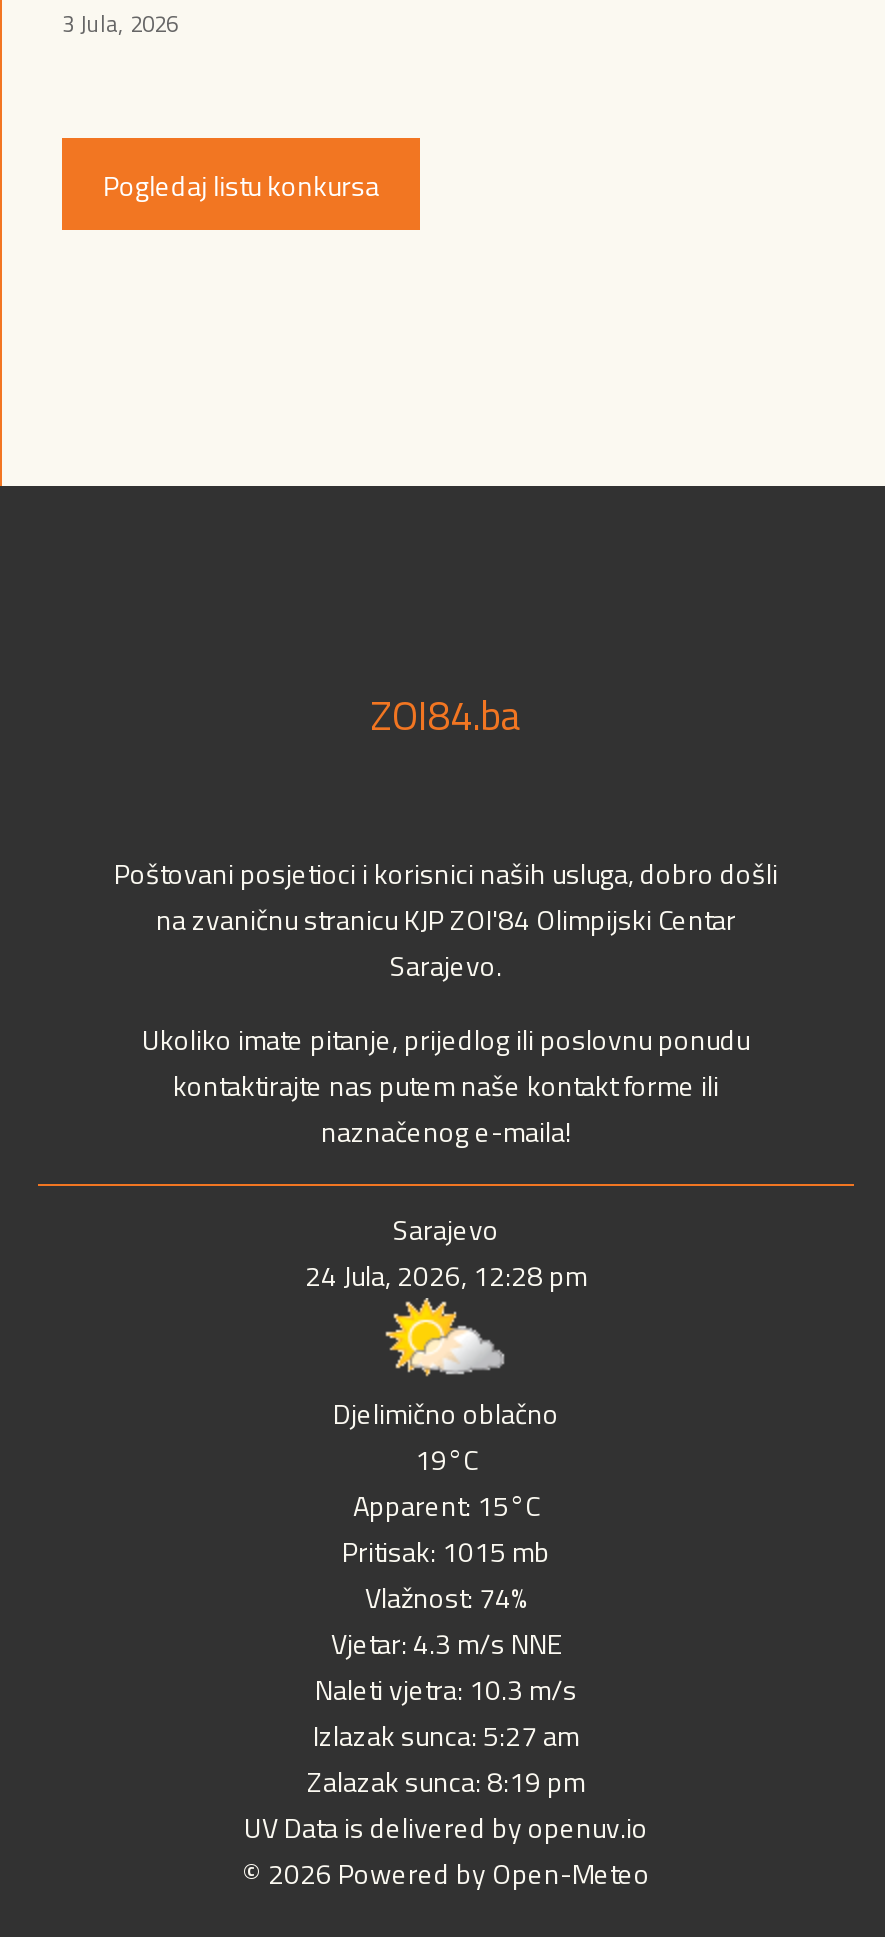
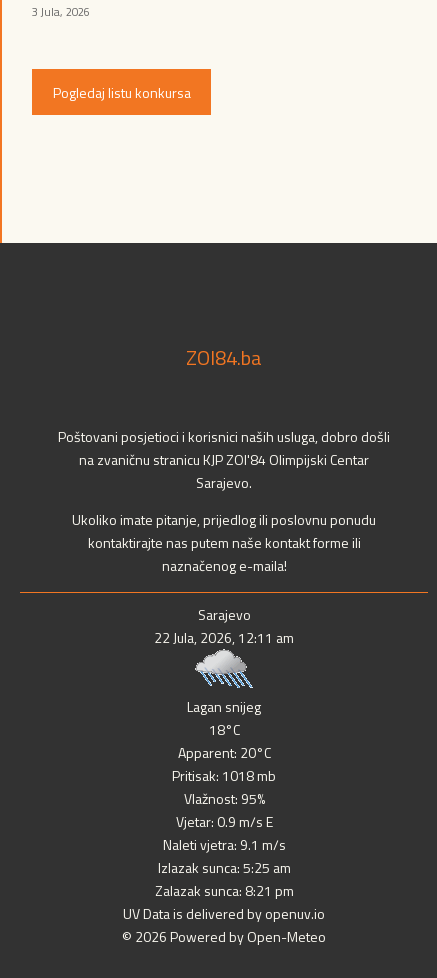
- 24 Jula, 2026, 12:28 pm
+ 22 Jula, 2026, 12:11 am

- [image]
- Djelimično oblačno
- 19°C
- Apparent: 15°C
- Pritisak: 1015 mb
- Vlažnost: 74%
- Vjetar: 4.3 m/s NNE
- Naleti vjetra: 10.3 m/s
- Izlazak sunca: 5:27 am
- Zalazak sunca: 8:19 pm
+ [image]
+ Lagan snijeg
+ 18°C
+ Apparent: 20°C
+ Pritisak: 1018 mb
+ Vlažnost: 95%
+ Vjetar: 0.9 m/s E
+ Naleti vjetra: 9.1 m/s
+ Izlazak sunca: 5:25 am
+ Zalazak sunca: 8:21 pm
